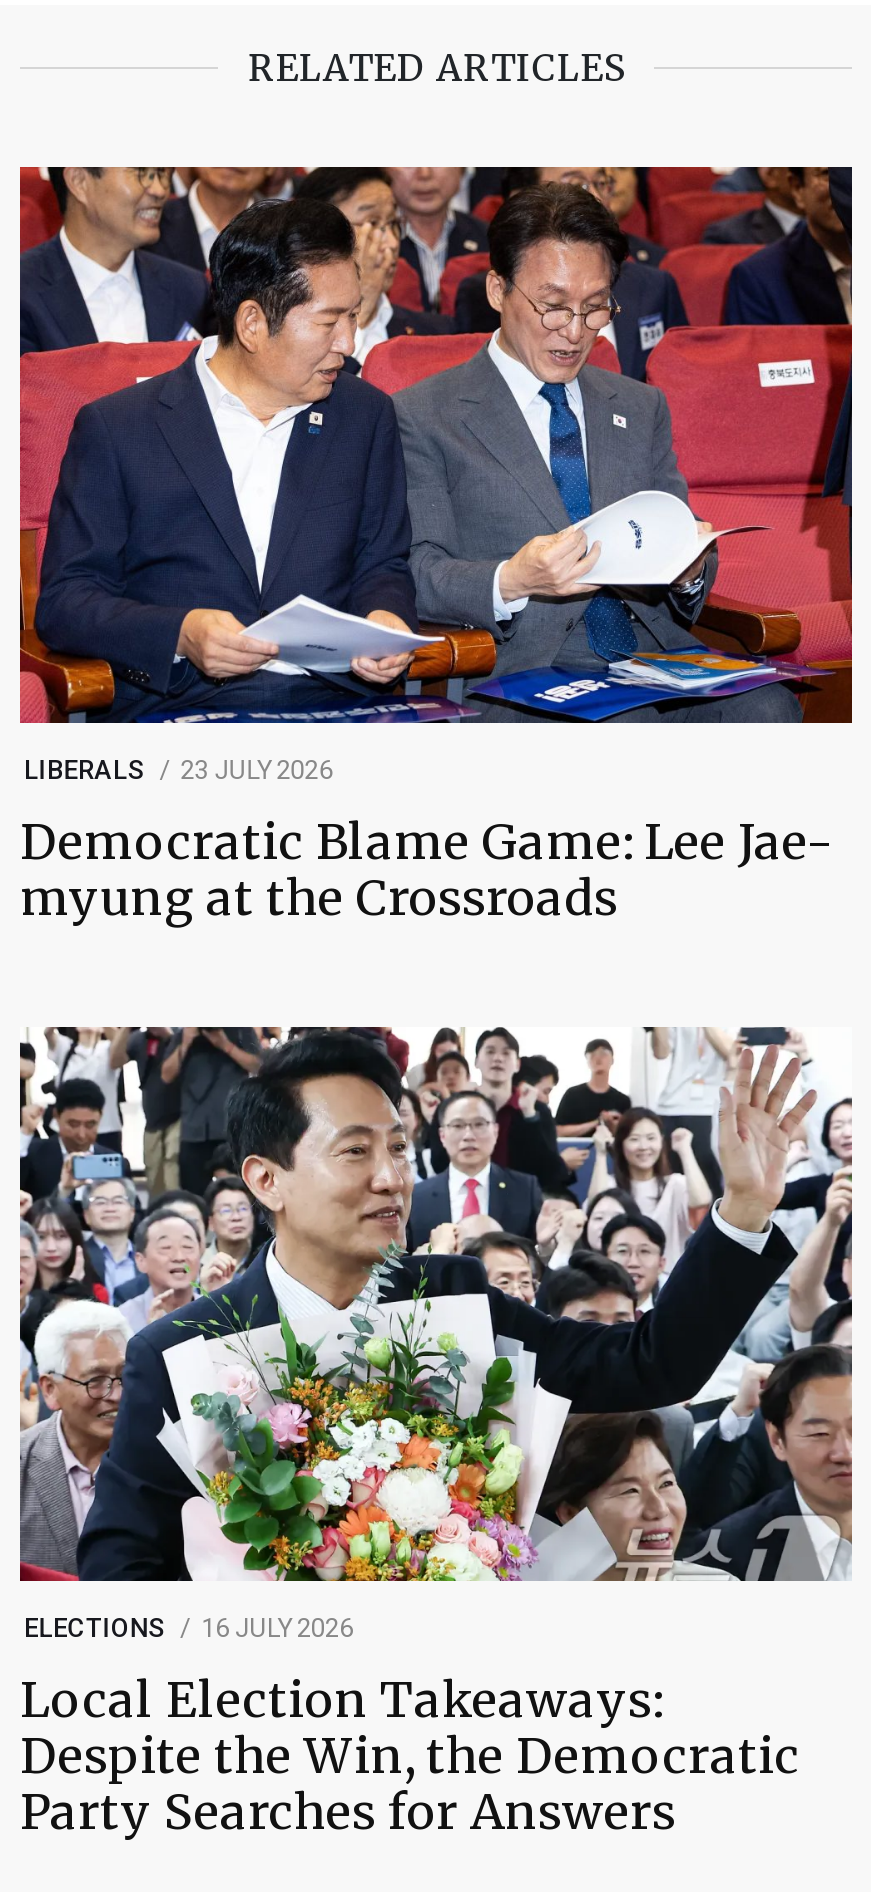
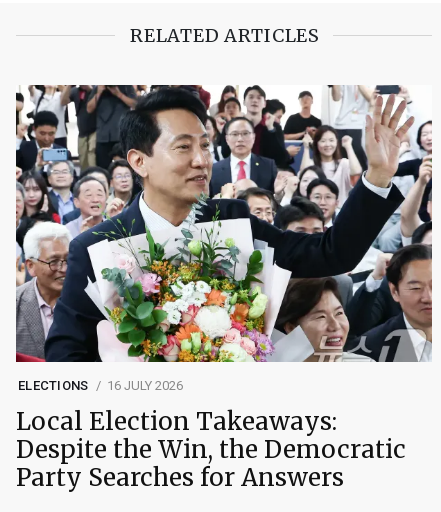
- [image]
- LIBERALS
- 23 JULY 2026
- Democratic Blame Game: Lee Jae-
- myung at the Crossroads
